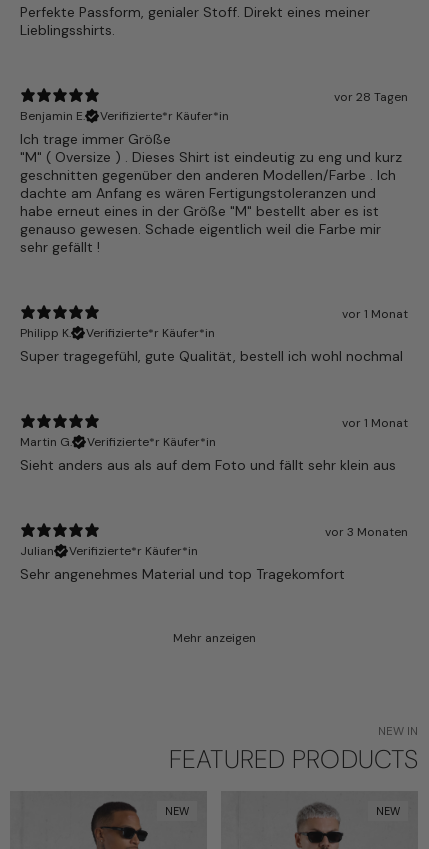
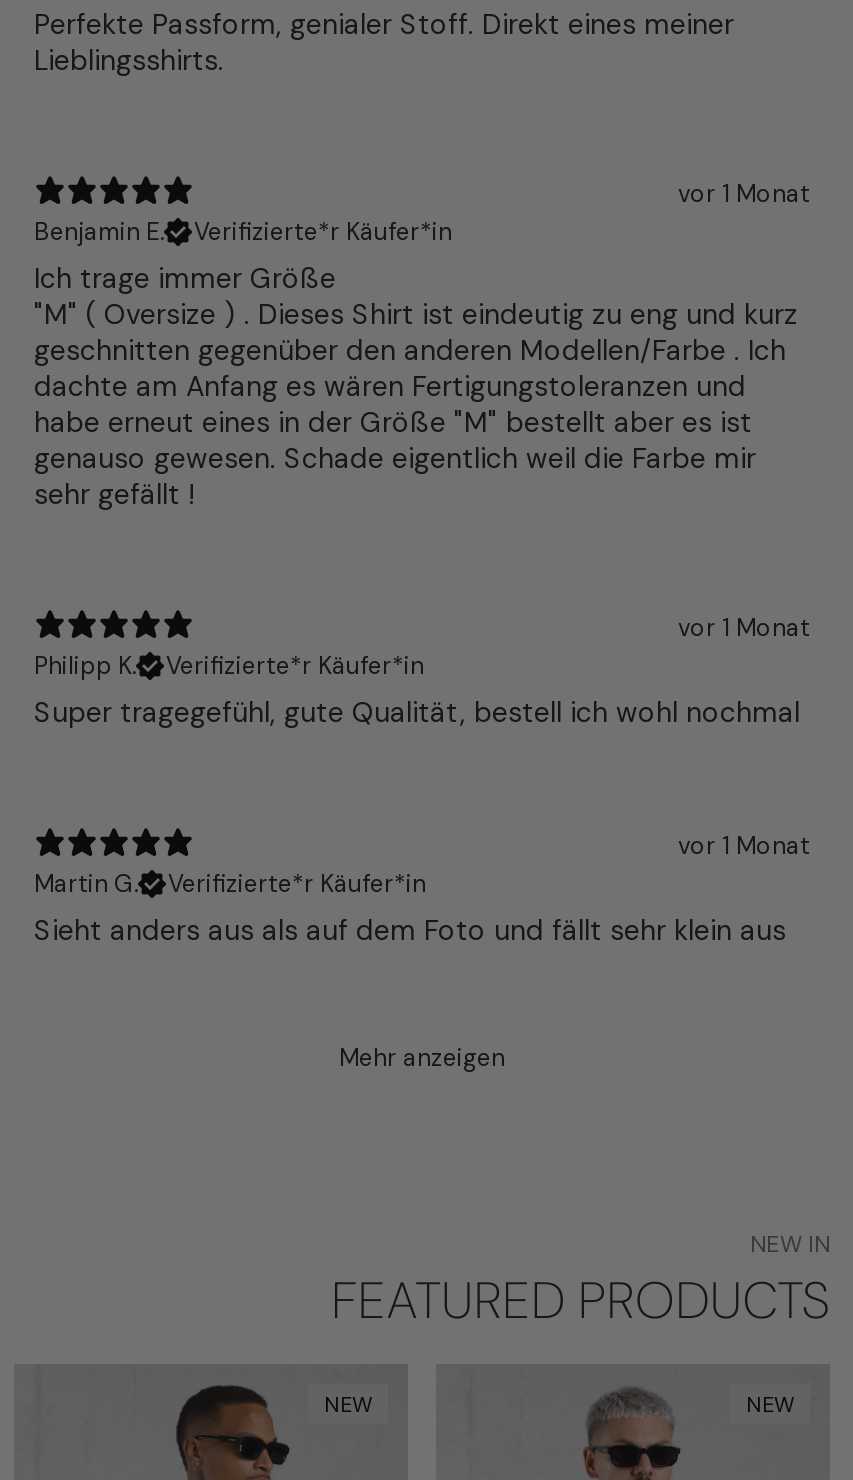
- vor 28 Tagen
+ vor 1 Monat

- vor 3 Monaten
- Julian
- Verifizierte*r Käufer*in
- Sehr angenehmes Material und top Tragekomfort
